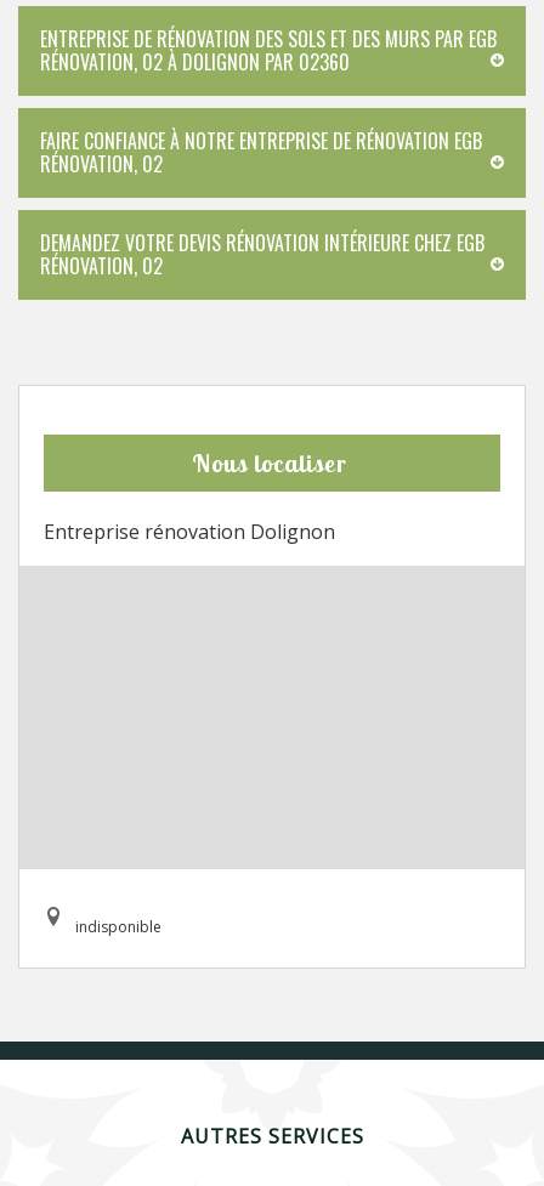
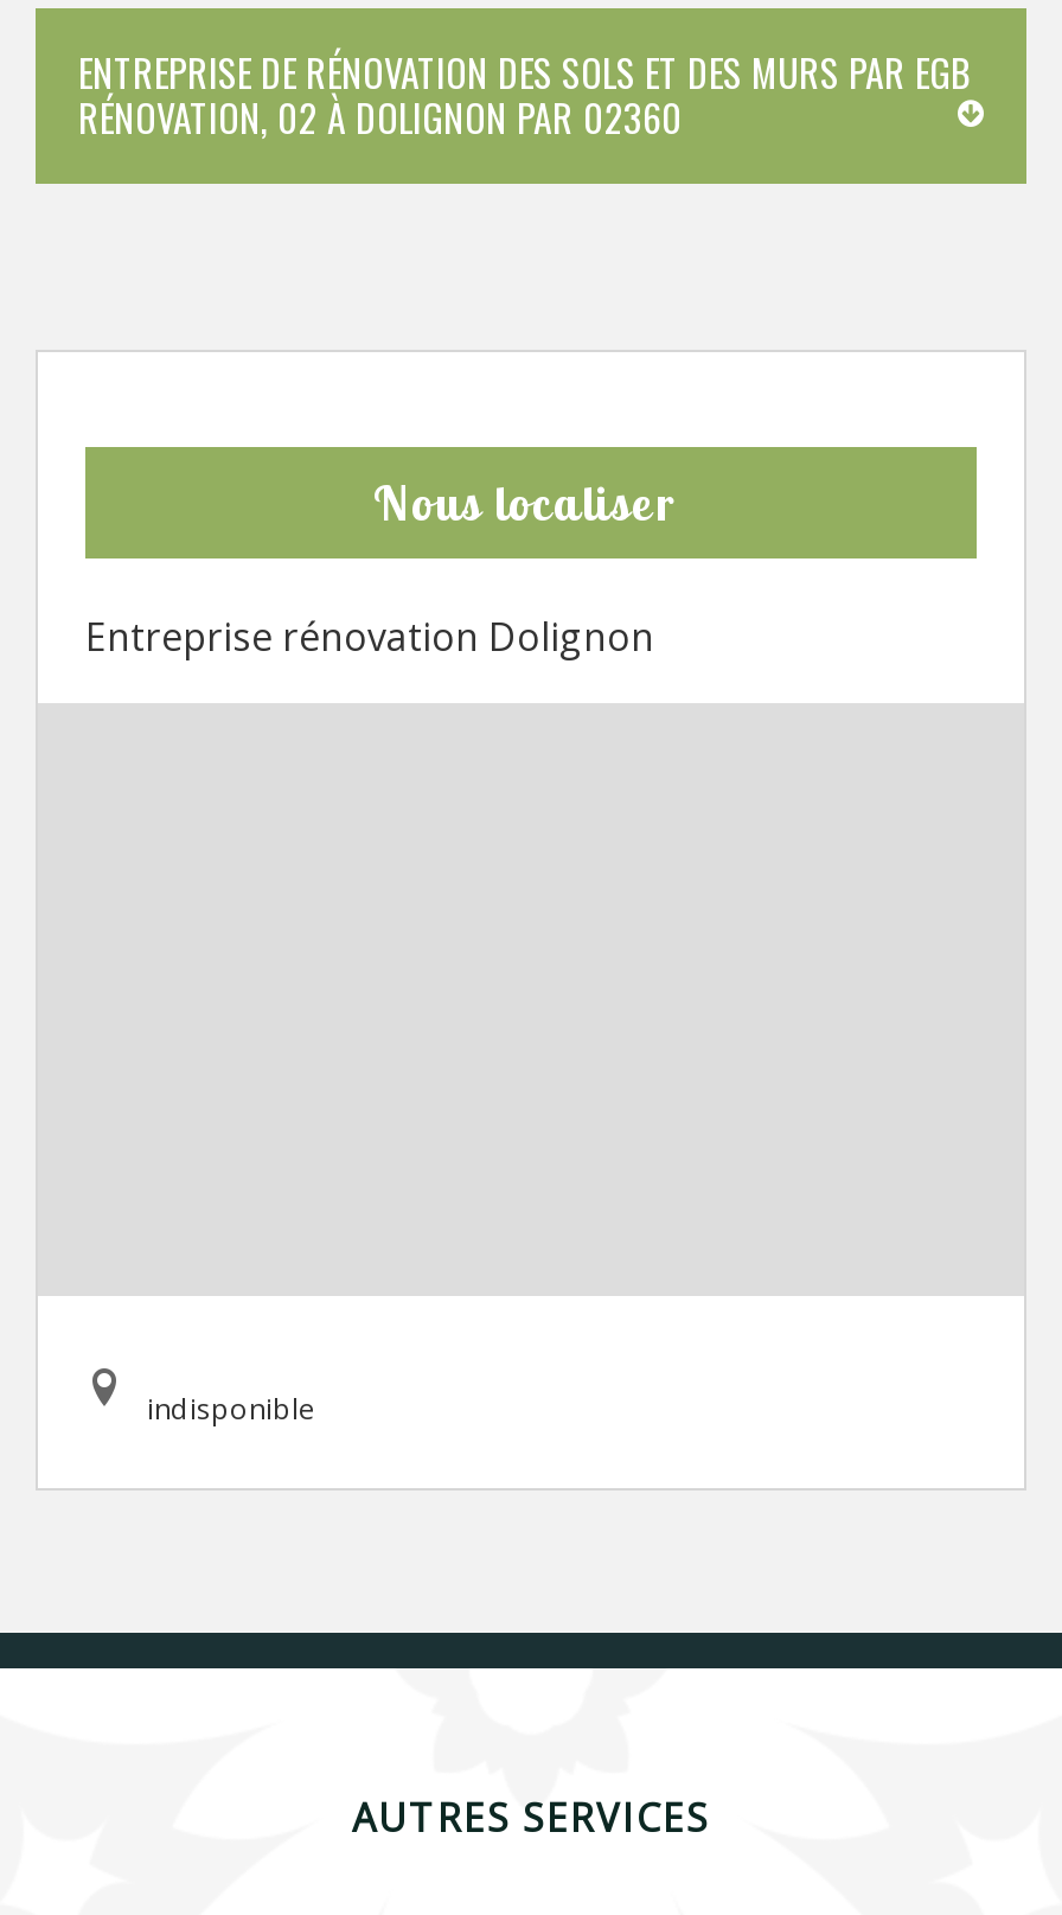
- FAIRE CONFIANCE À NOTRE ENTREPRISE DE RÉNOVATION EGB
- RÉNOVATION, 02
- DEMANDEZ VOTRE DEVIS RÉNOVATION INTÉRIEURE CHEZ EGB
- RÉNOVATION, 02
